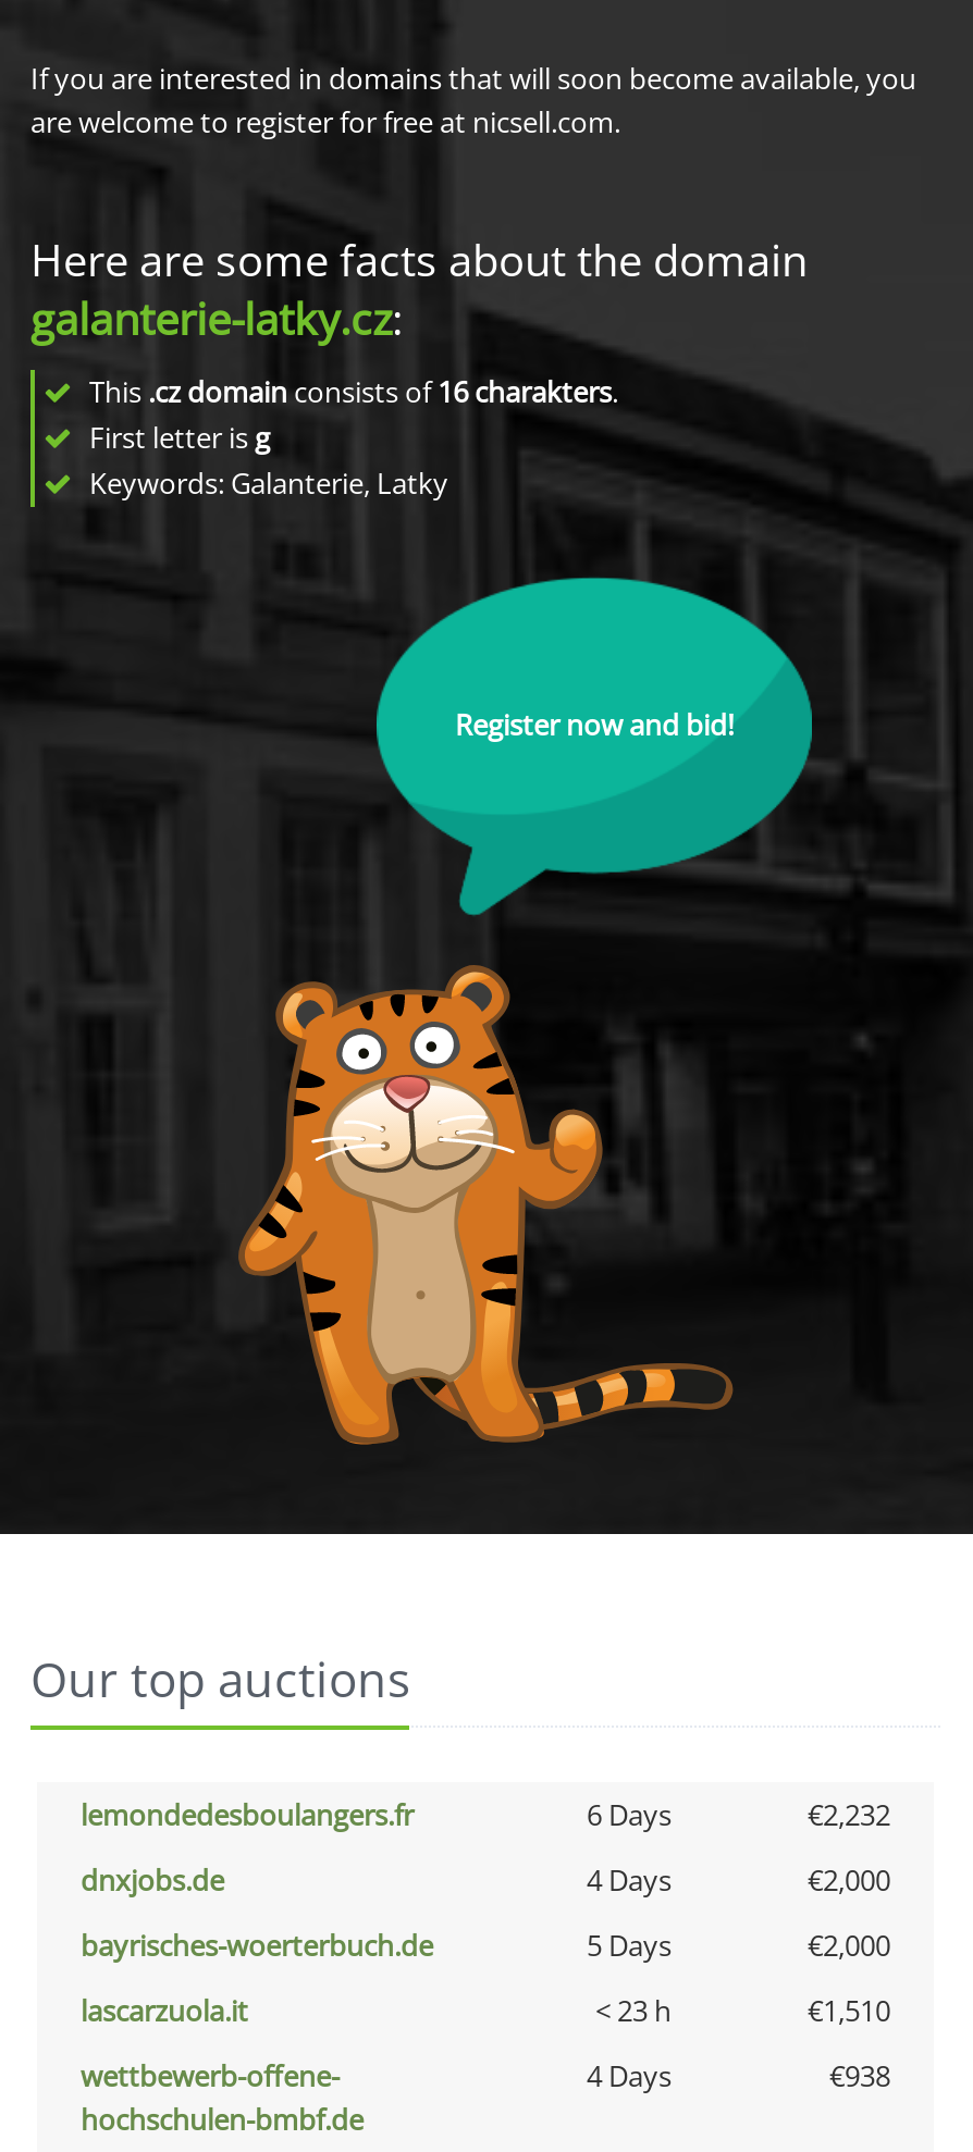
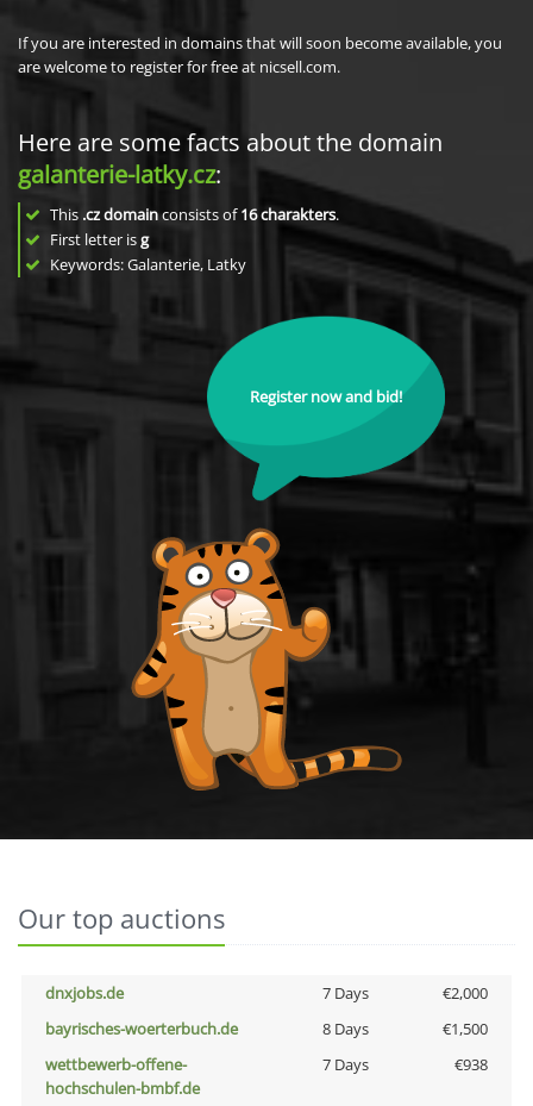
- lemondedesboulangers.fr
- 6 Days
- €2,232

- 4 Days
+ 7 Days

- 5 Days
- €2,000
- lascarzuola.it
- < 23 h
- €1,510
+ 8 Days
+ €1,500

- 4 Days
+ 7 Days
